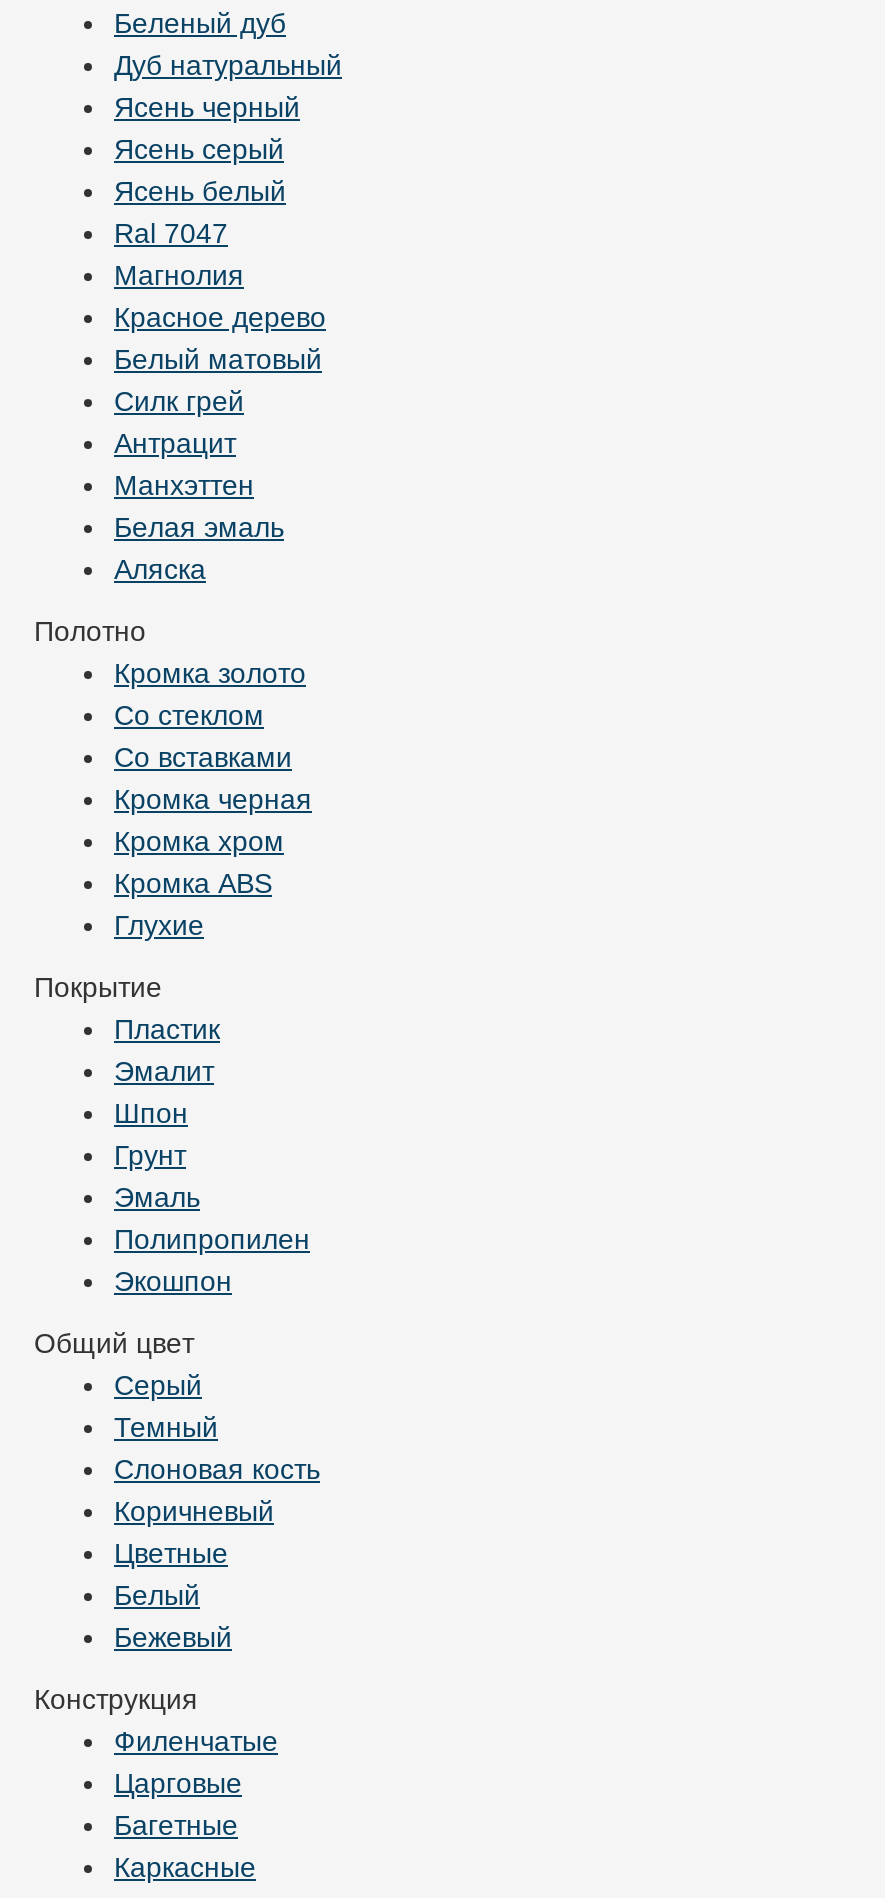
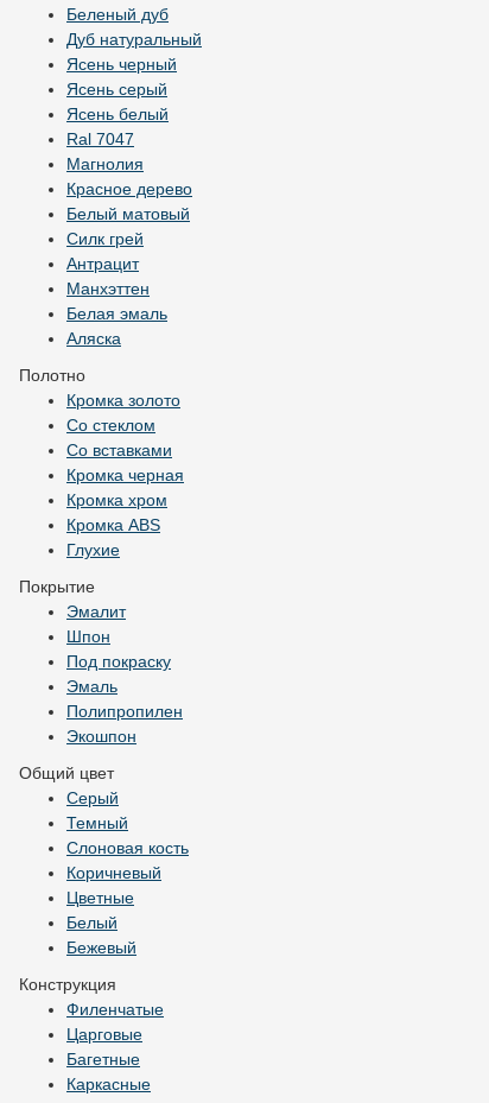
- Пластик

- Грунт
+ Под покраску
